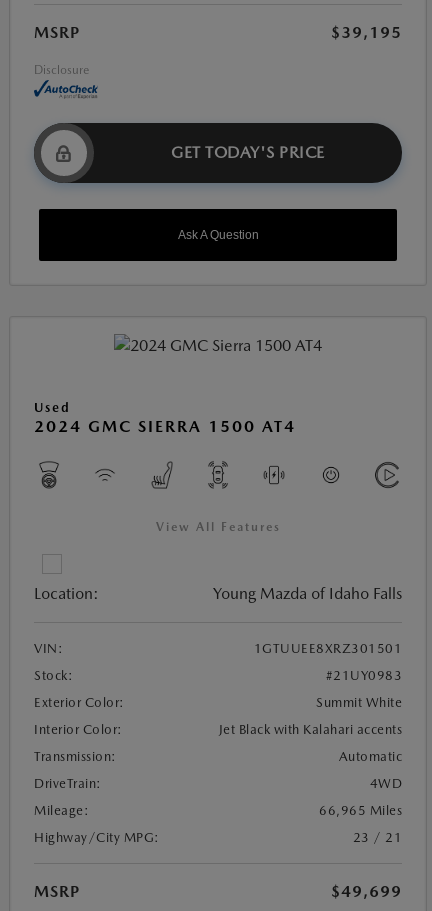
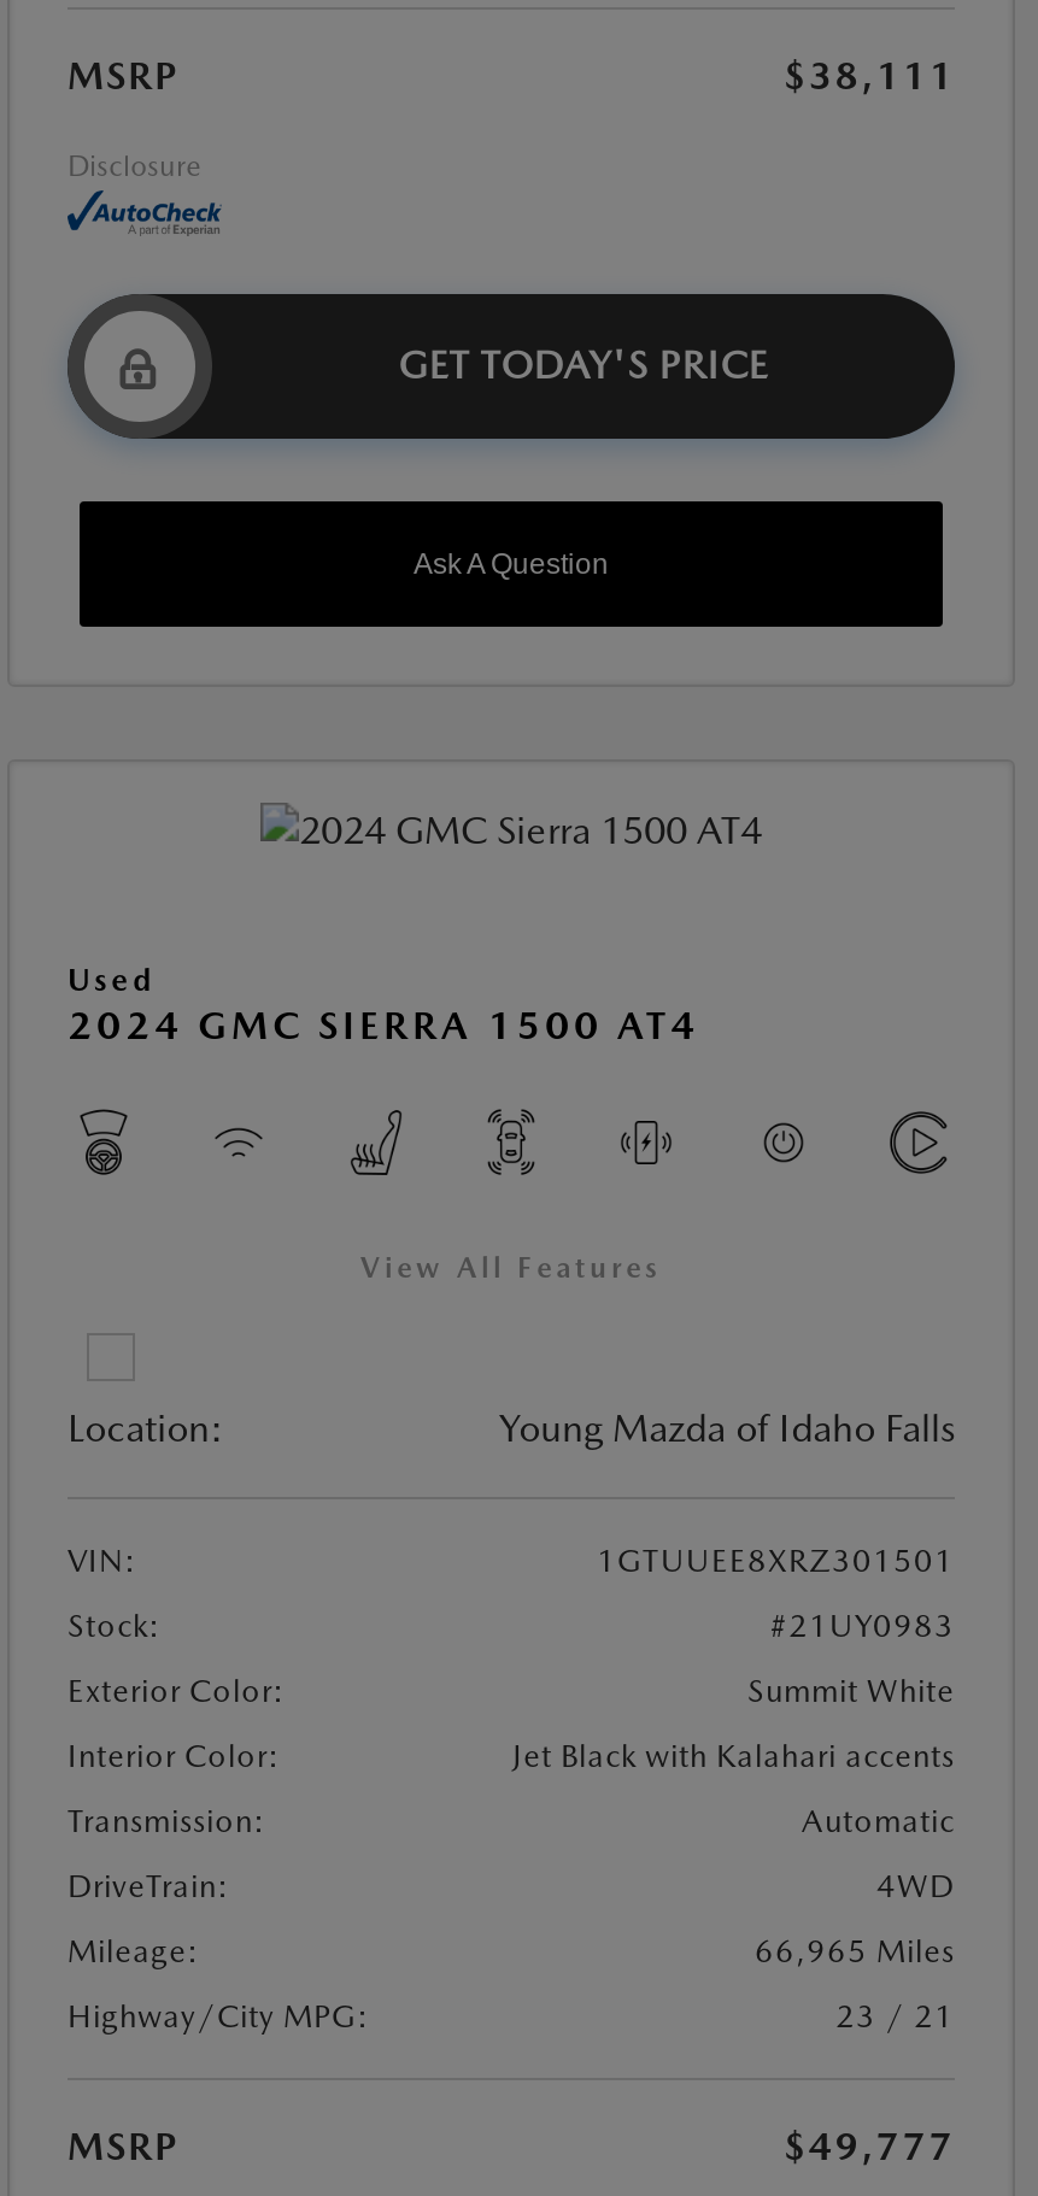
- $39,195
+ $38,111

- $49,699
+ $49,777
